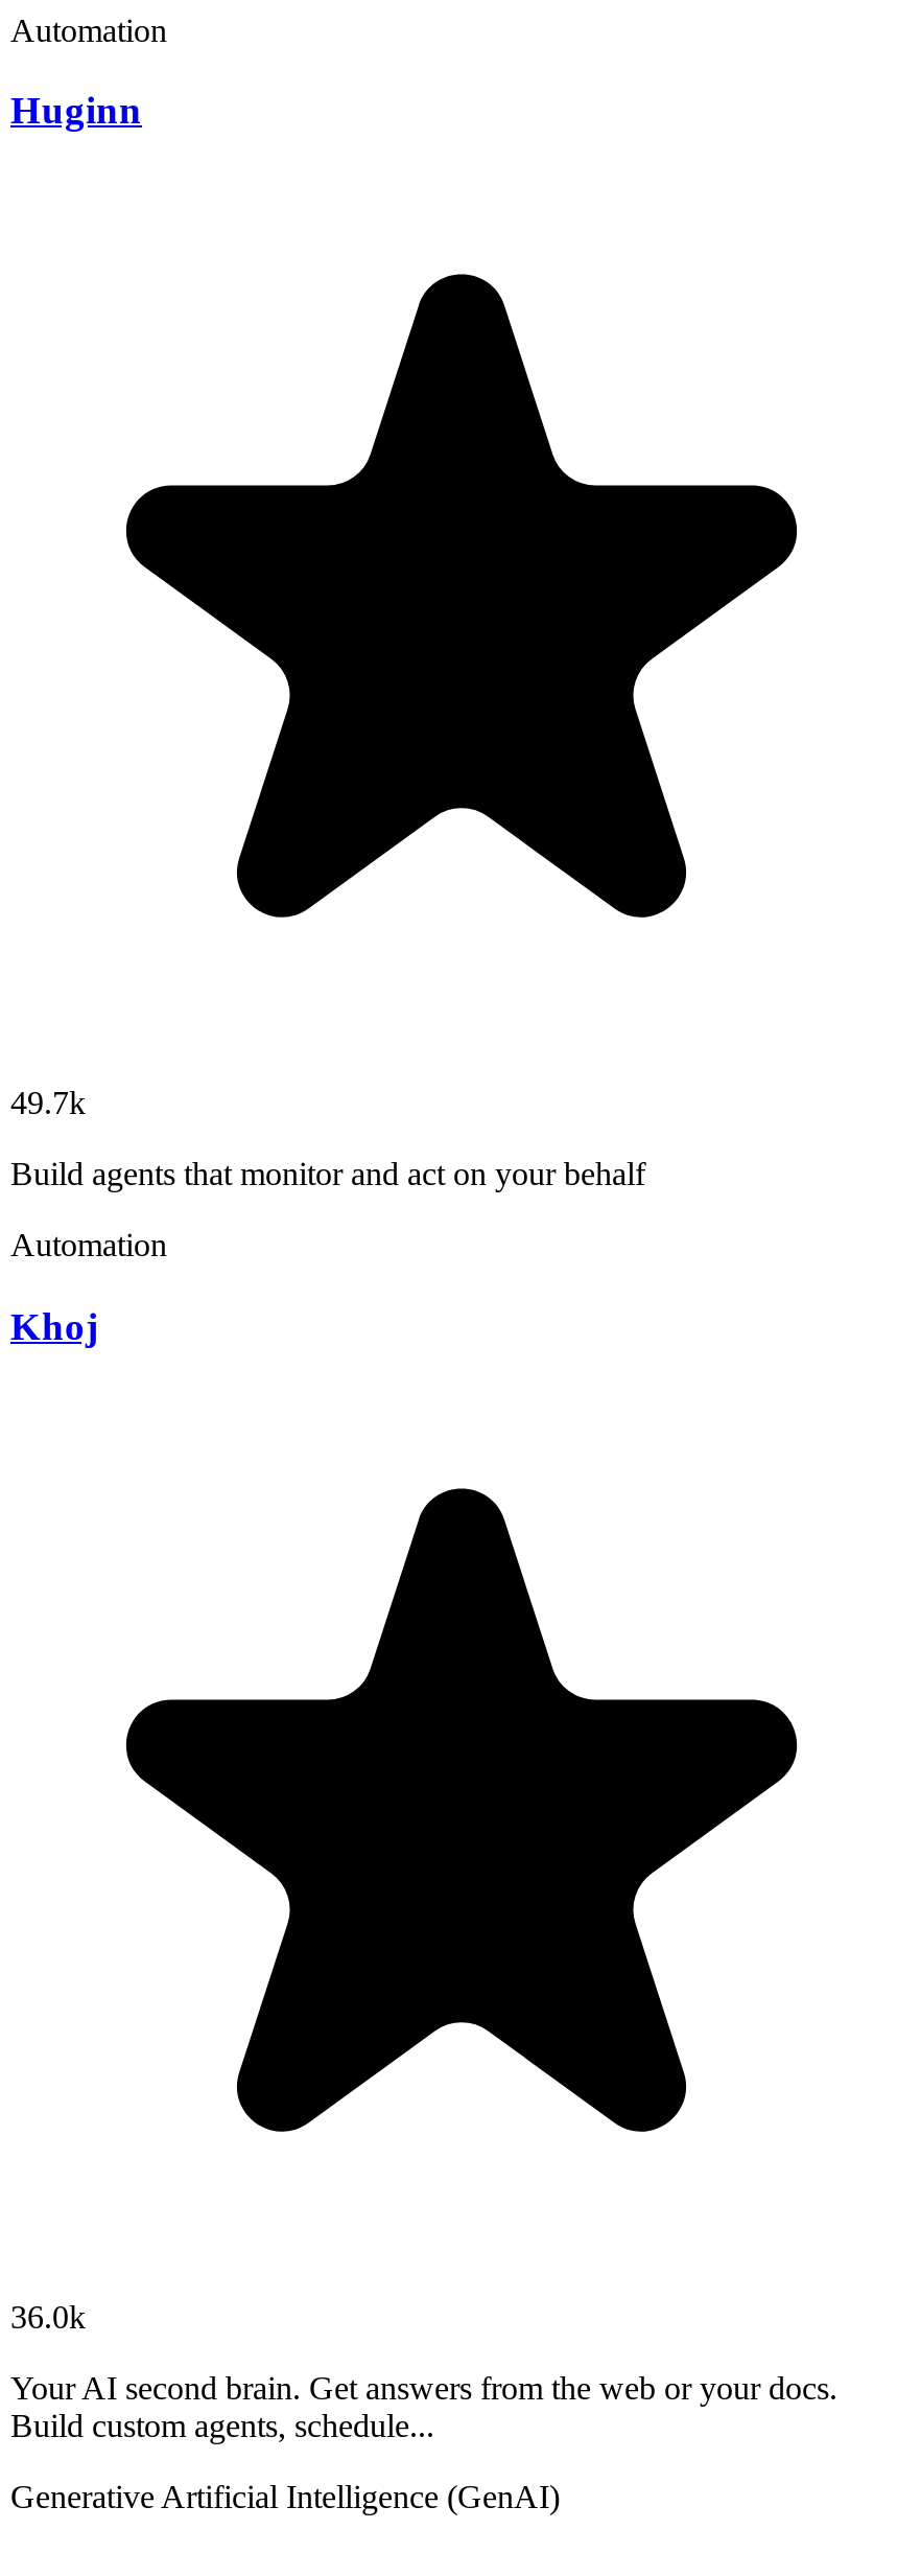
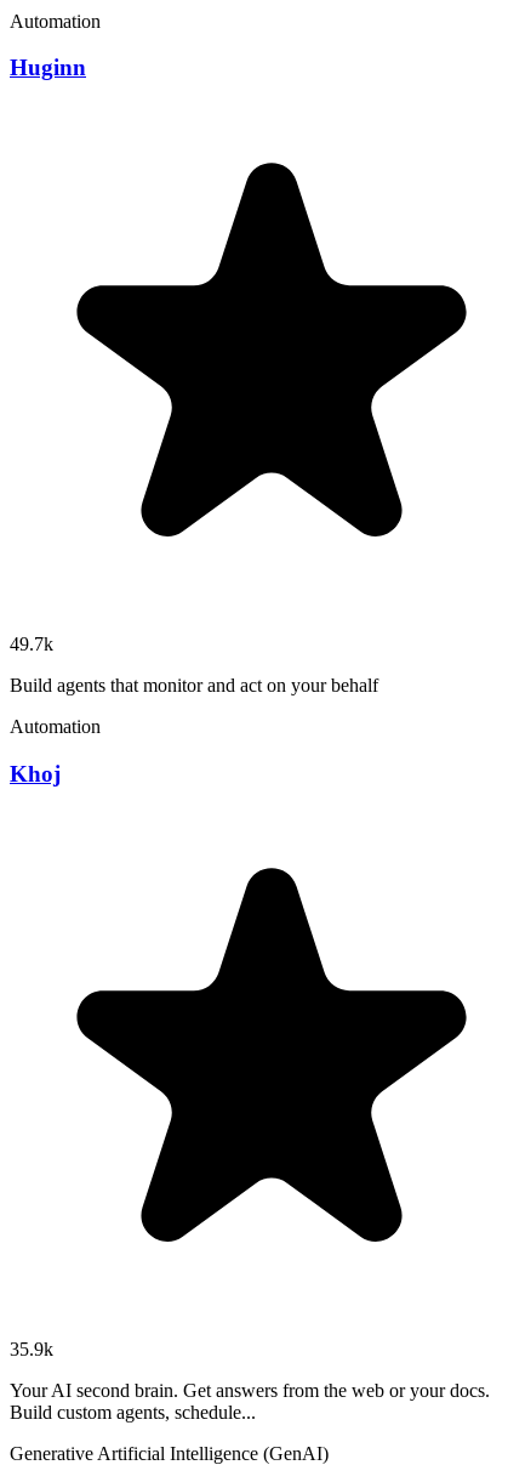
- 36.0k
+ 35.9k
